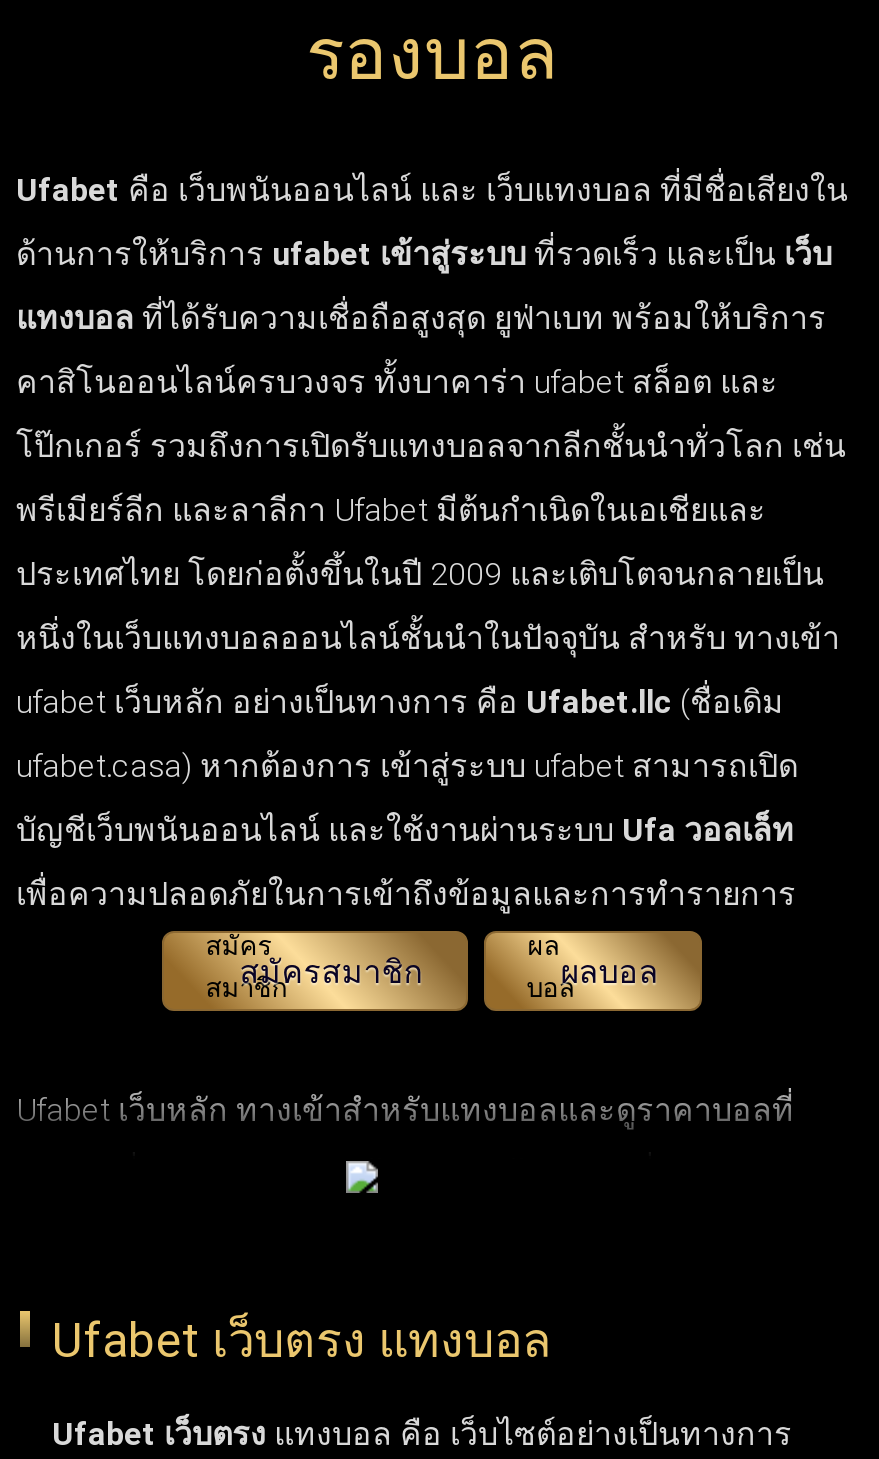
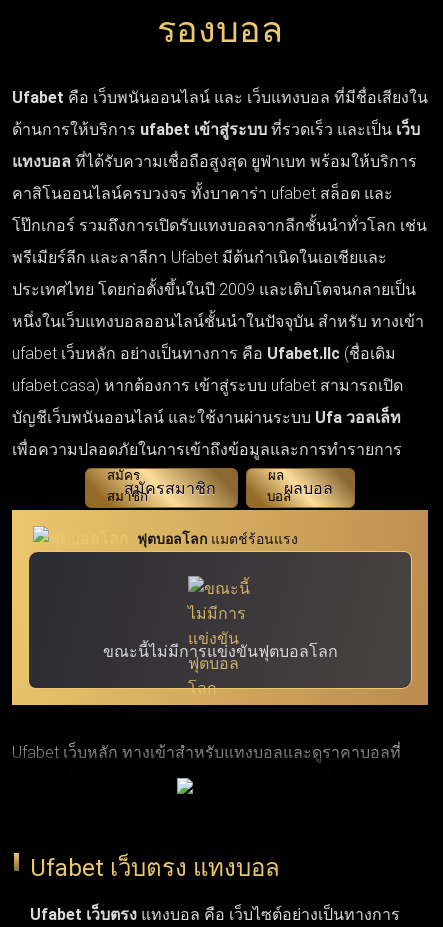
+ [image]
+ ฟุตบอลโลก แมตช์ร้อนแรง

+ ขณะนี้ไม่มีการแข่งขันฟุตบอลโลก
